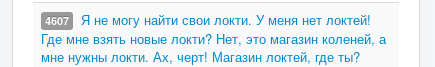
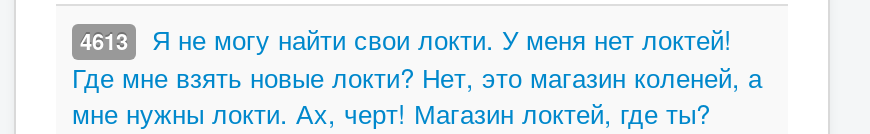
- 4607 Я не могу найти свои локти. У меня нет локтей!
+ 4613 Я не могу найти свои локти. У меня нет локтей!
